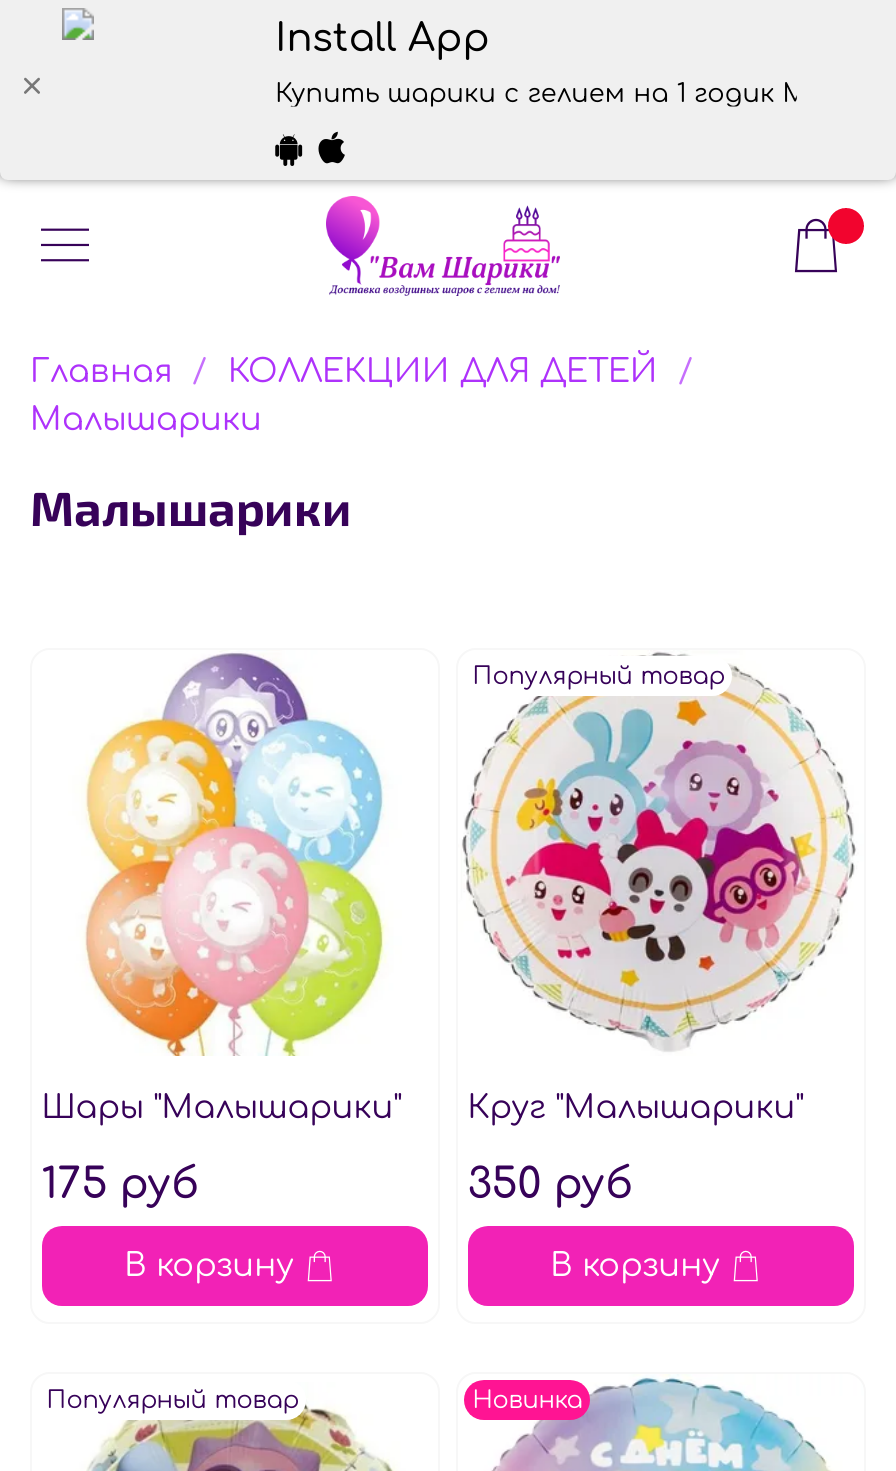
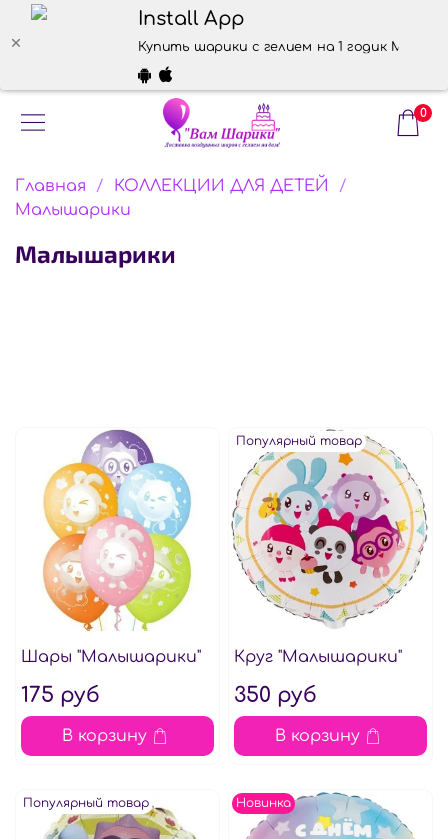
+ 0
